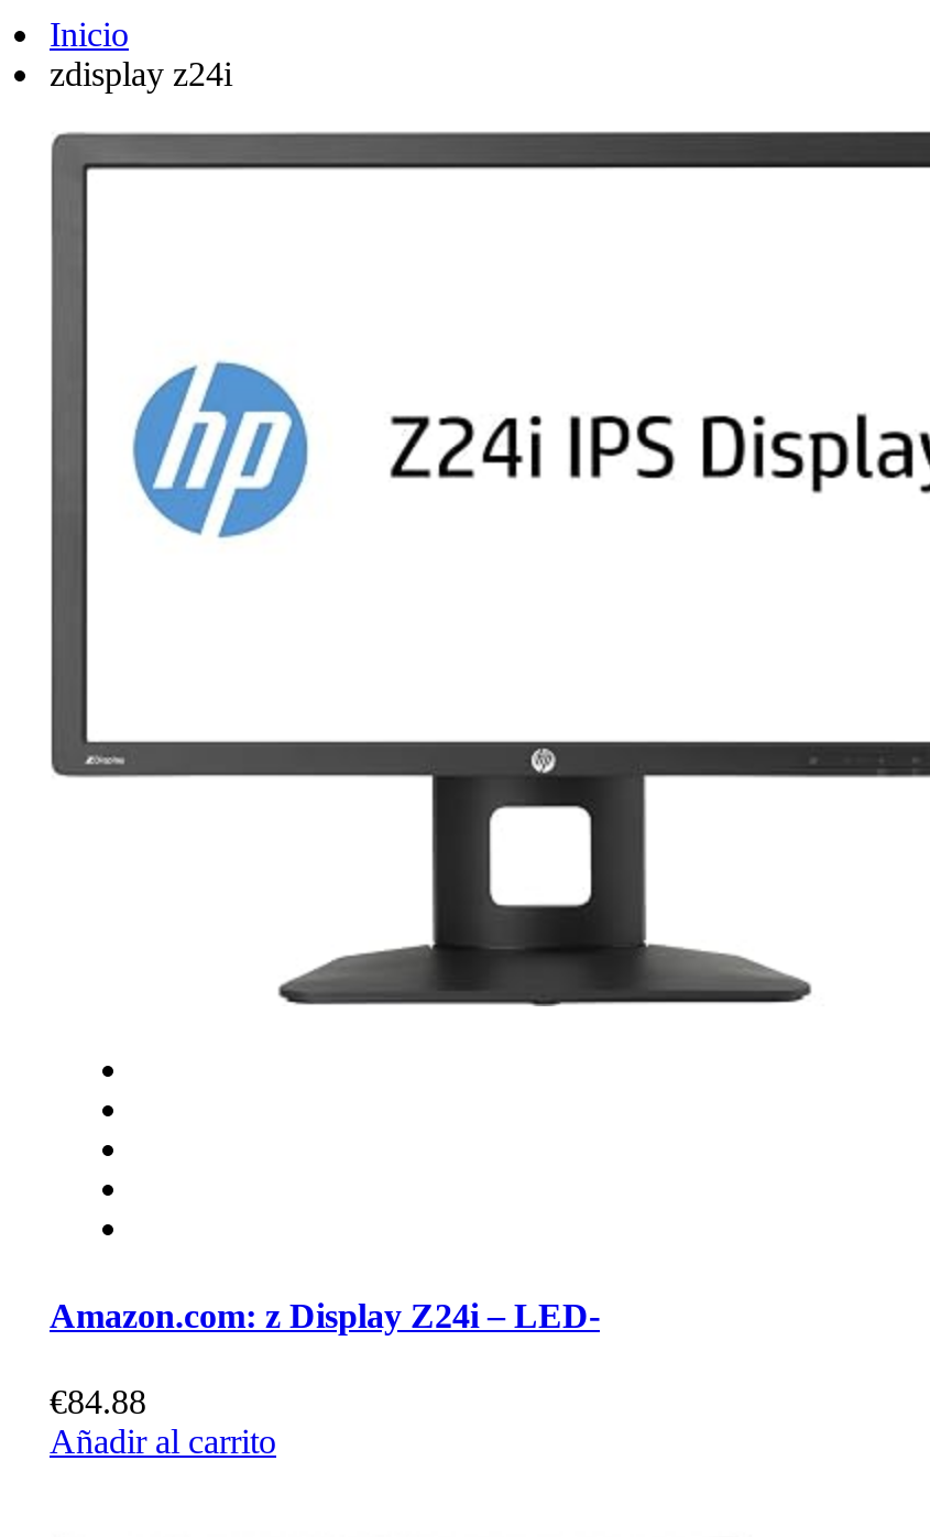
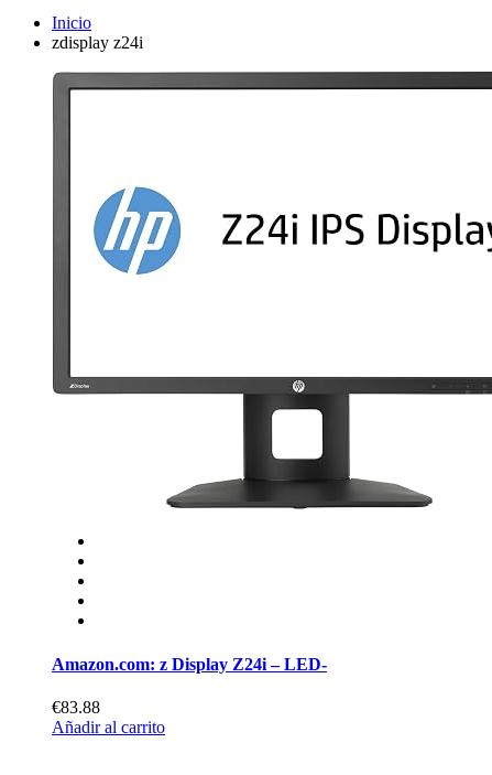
- €84.88
+ €83.88
